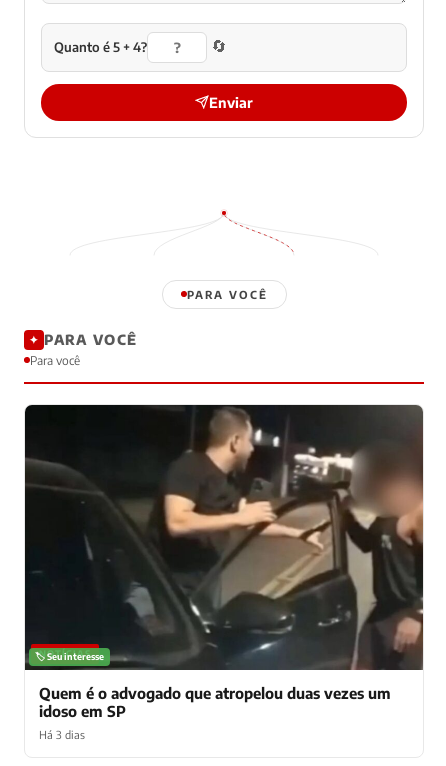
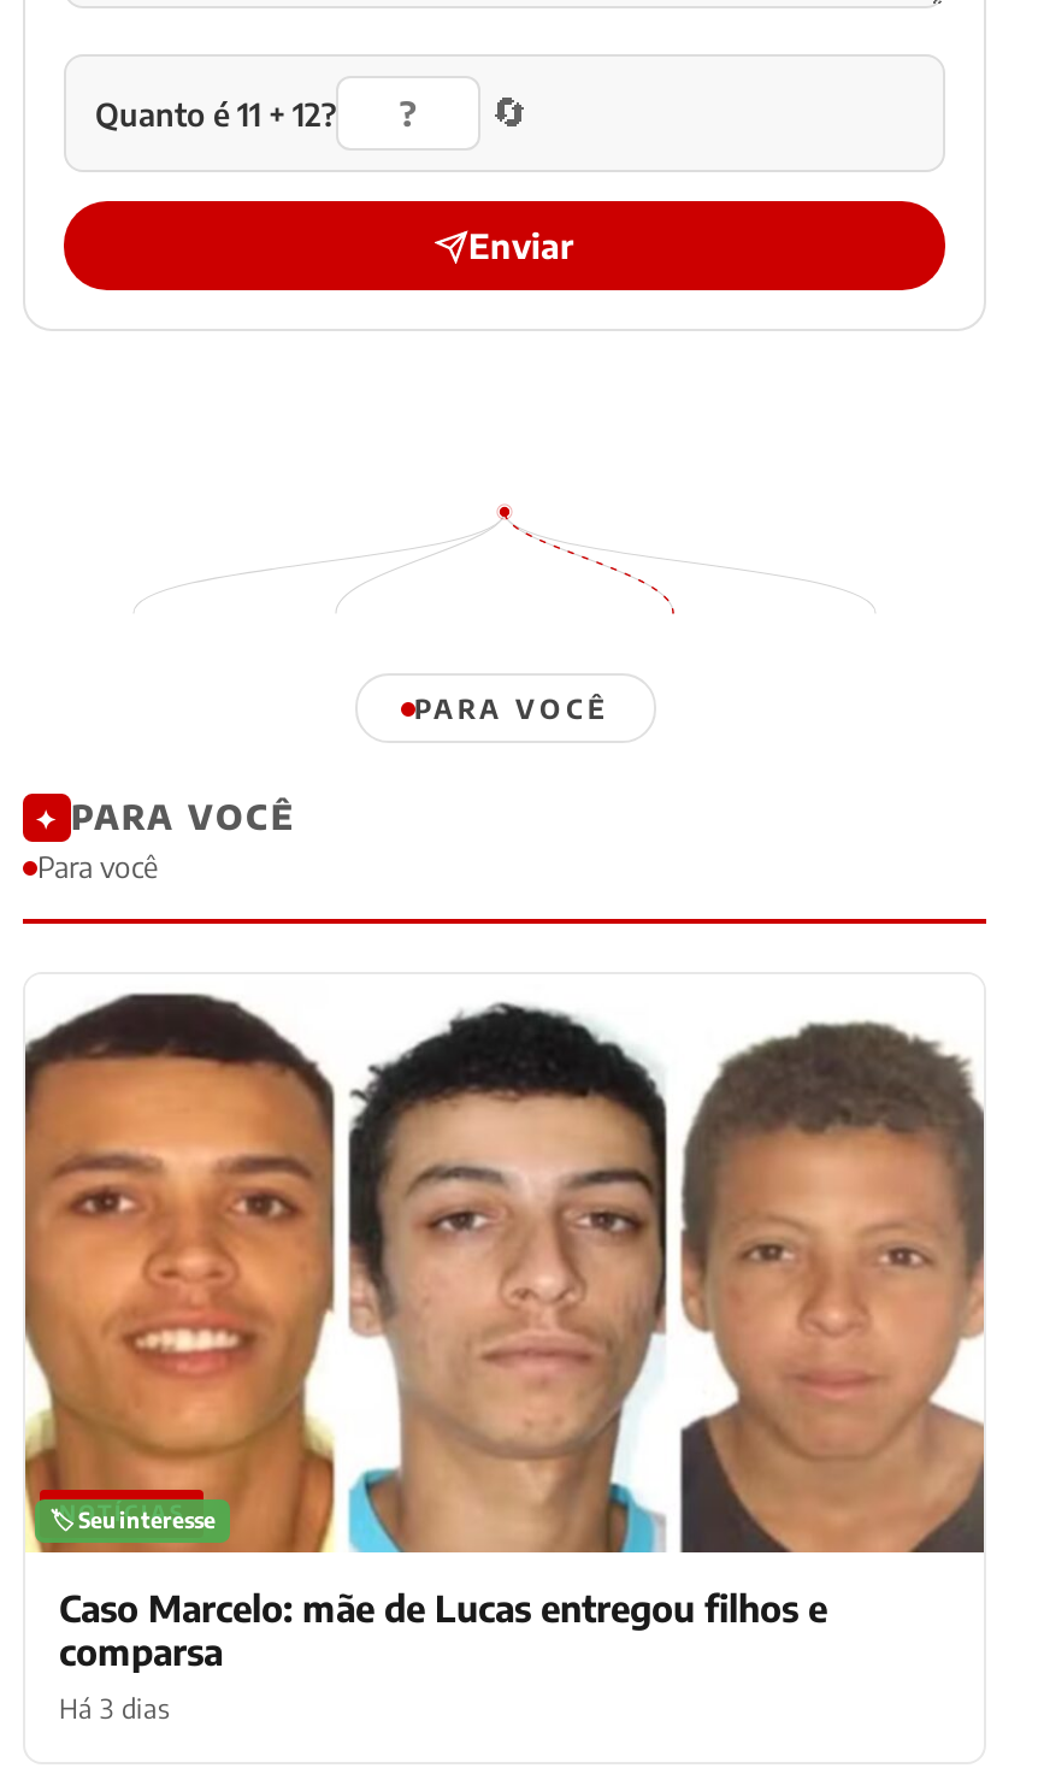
- Quanto é 5 + 4?
+ Quanto é 11 + 12?

- [image]
- Quem é o advogado que atropelou duas vezes um
- idoso em SP
+ [image]
+ Caso Marcelo: mãe de Lucas entregou filhos e
+ comparsa
